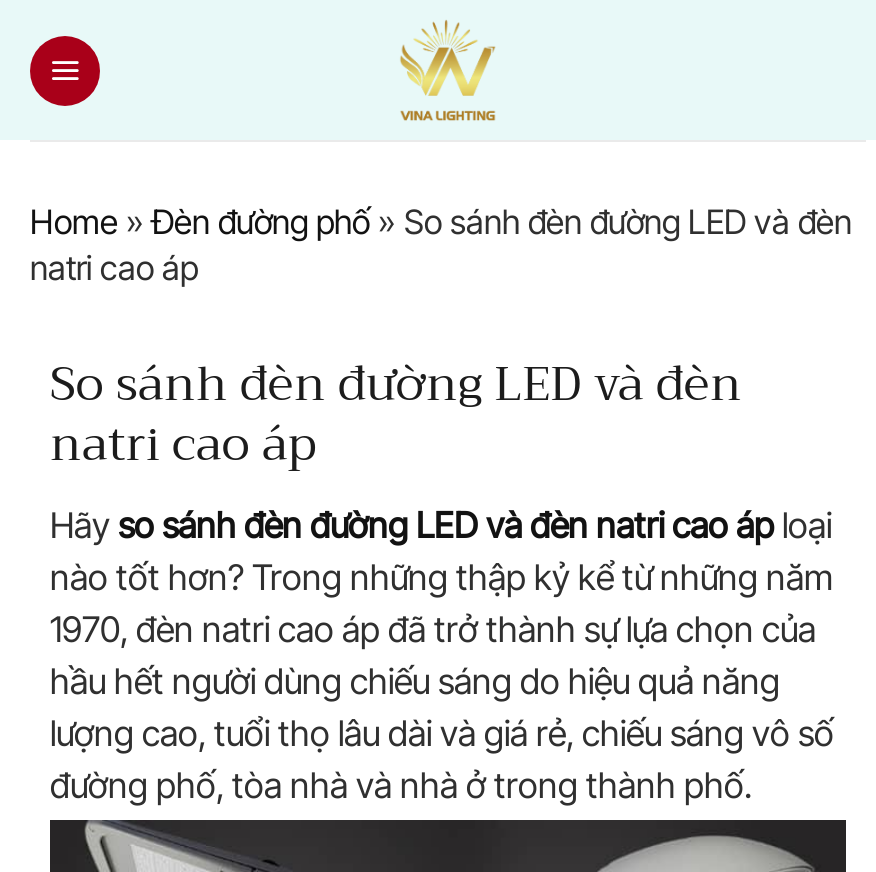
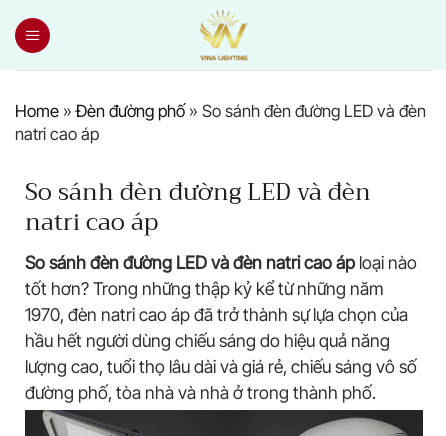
- Hãy so sánh đèn đường LED và đèn natri cao áp loại
- nào tốt hơn? Trong những thập kỷ kể từ những năm
+ So sánh đèn đường LED và đèn natri cao áp loại nào
+ tốt hơn? Trong những thập kỷ kể từ những năm
